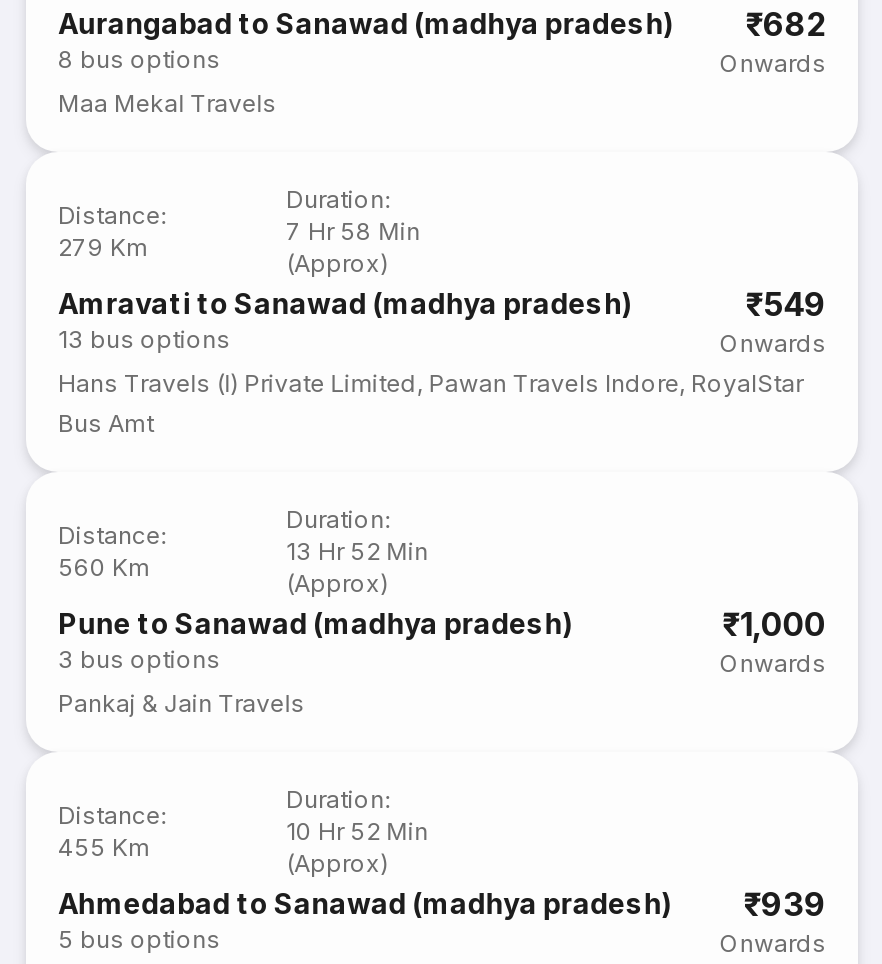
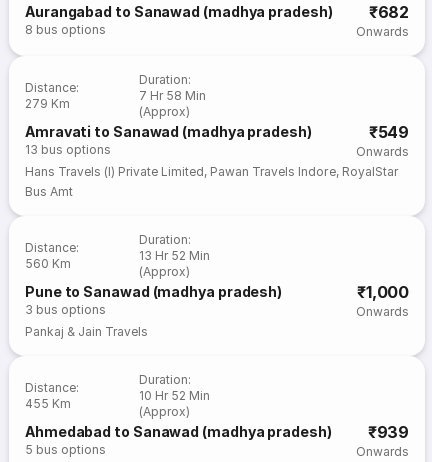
- Maa Mekal Travels
